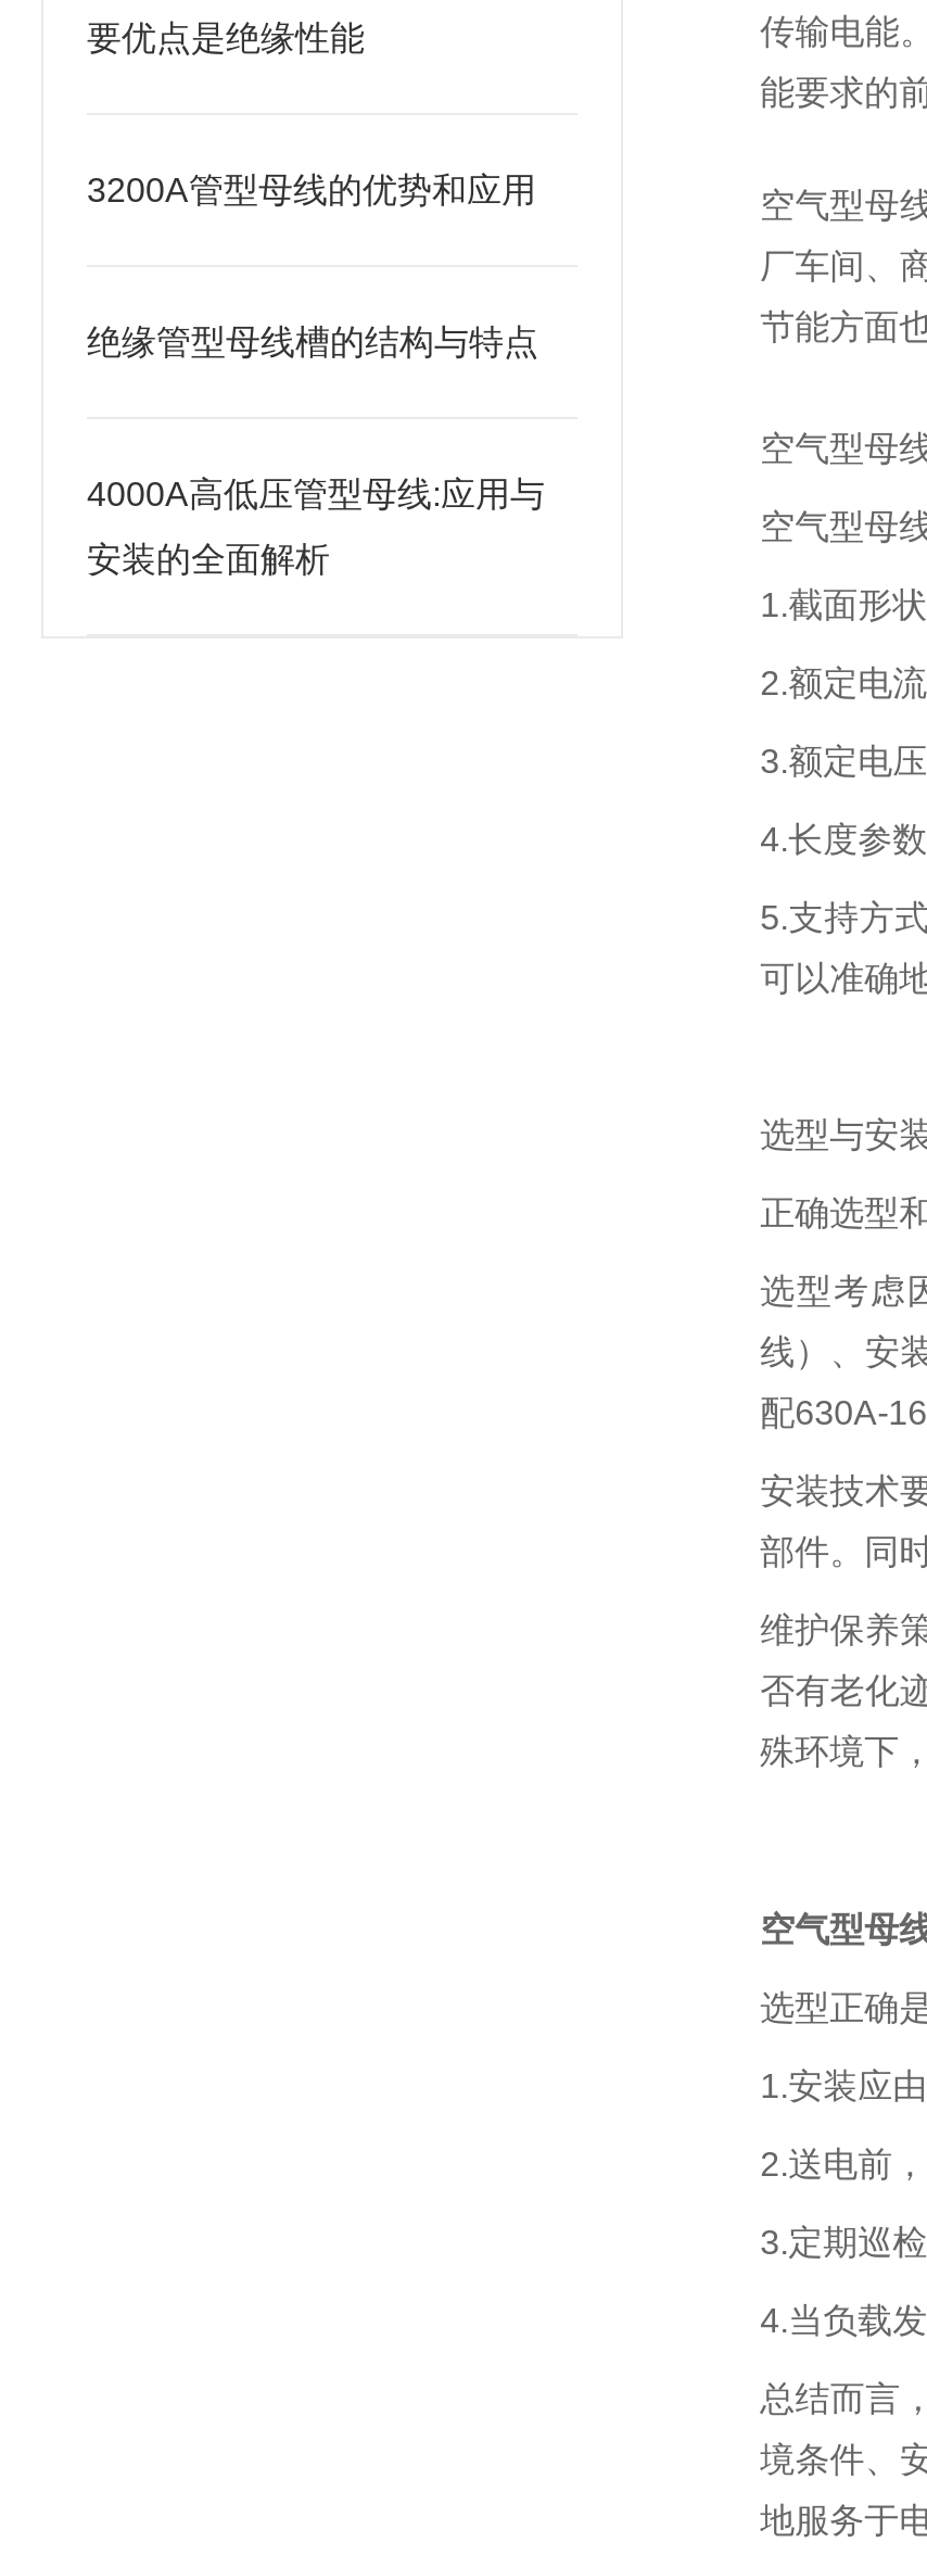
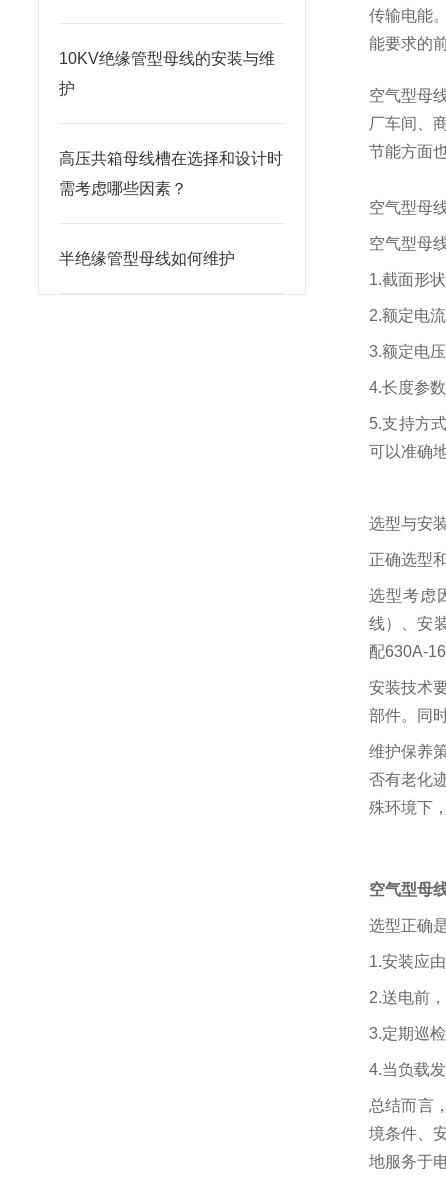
- 要优点是绝缘性能
+ 10KV绝缘管型母线的安装与维

- 3200A管型母线的优势和应用
+ 护

- 绝缘管型母线槽的结构与特点
+ 高压共箱母线槽在选择和设计时

- 4000A高低压管型母线:应用与
+ 需考虑哪些因素？

- 安装的全面解析
+ 半绝缘管型母线如何维护
